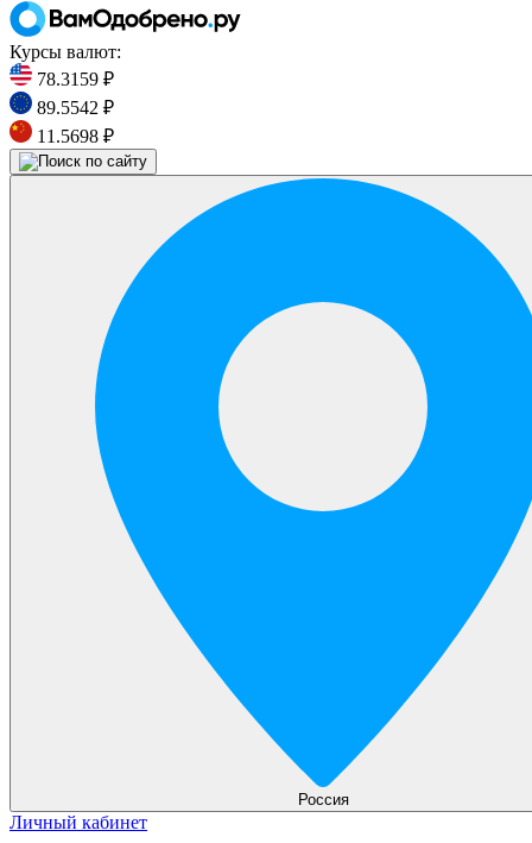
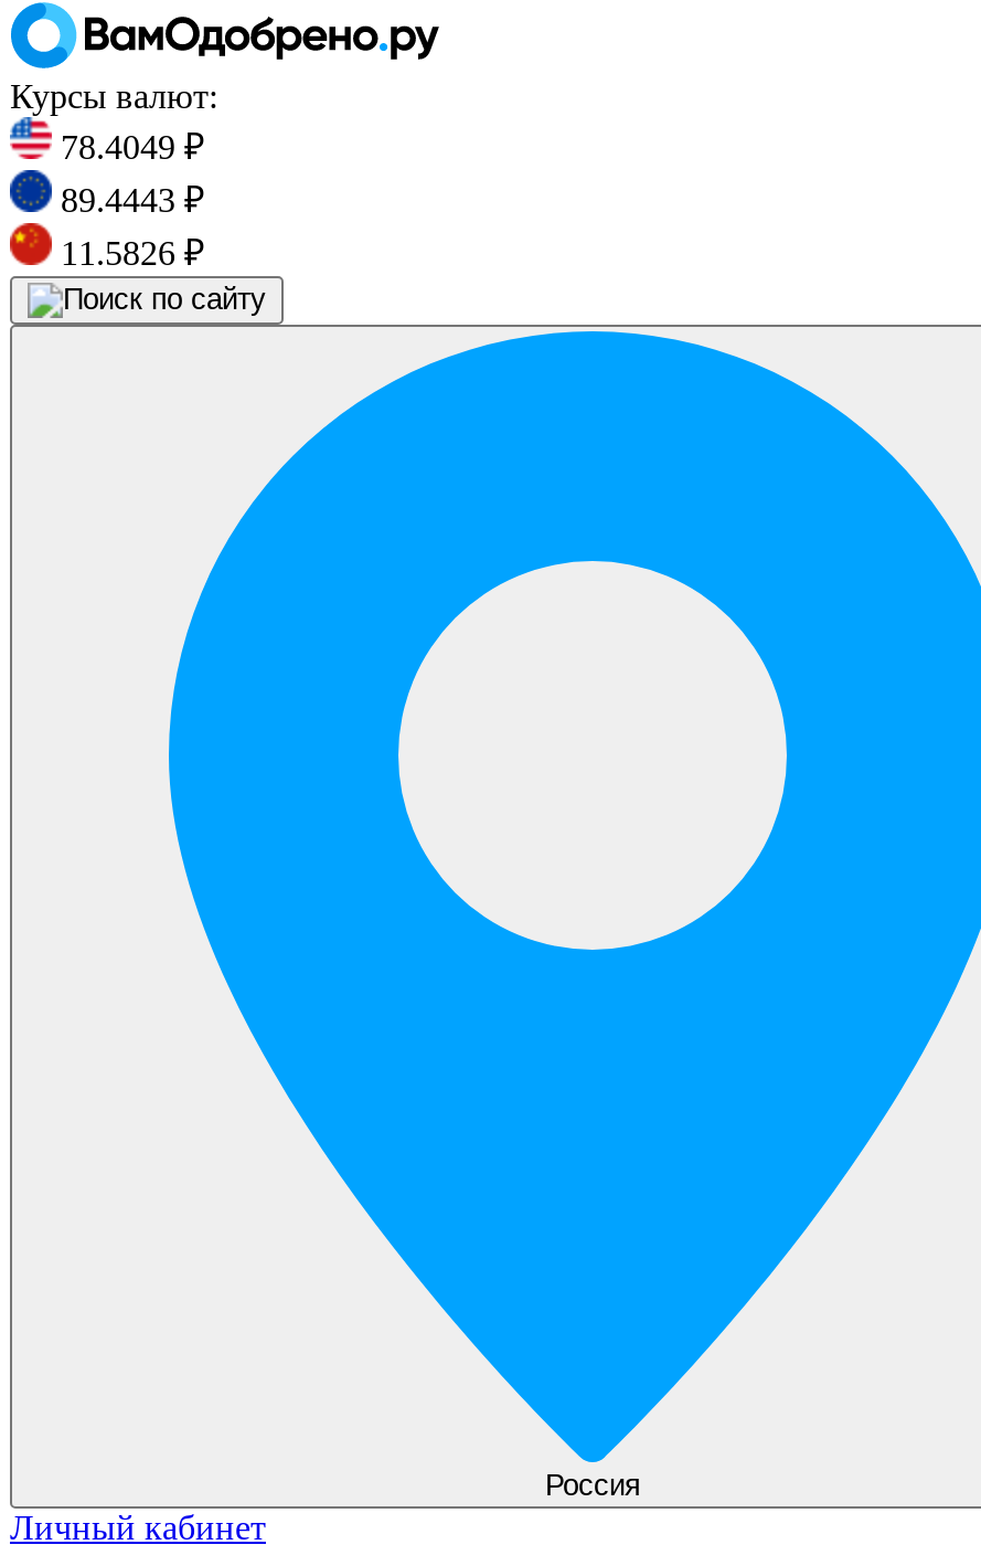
- 78.3159 ₽
+ 78.4049 ₽

- 89.5542 ₽
+ 89.4443 ₽

- 11.5698 ₽
+ 11.5826 ₽
